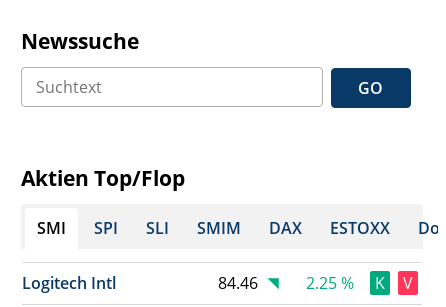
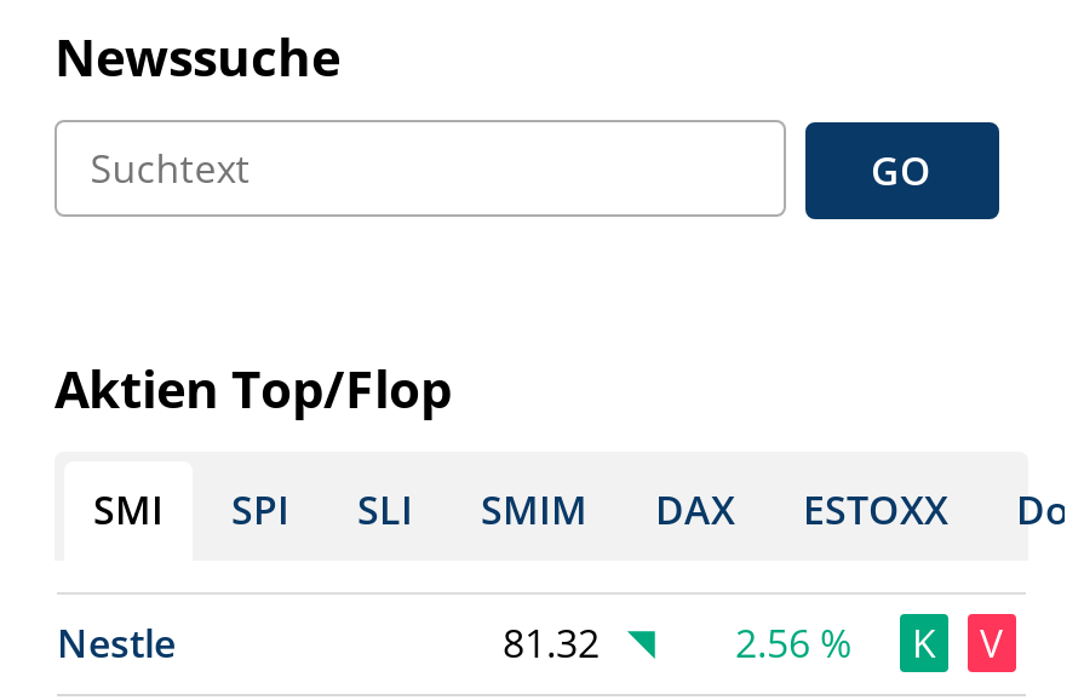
- Logitech Intl
- 84.46
- 2.25 %
+ Nestle
+ 81.32
+ 2.56 %
